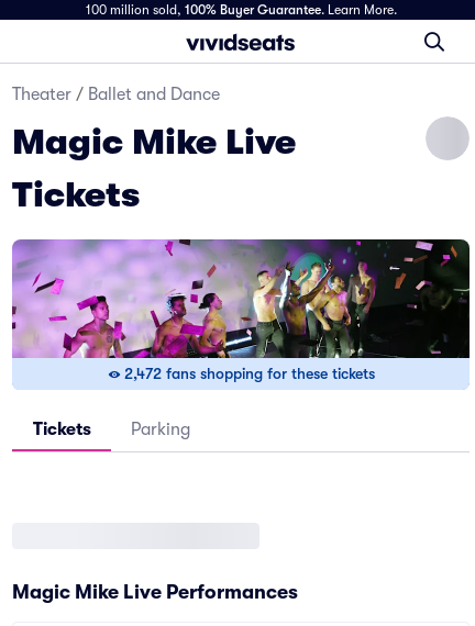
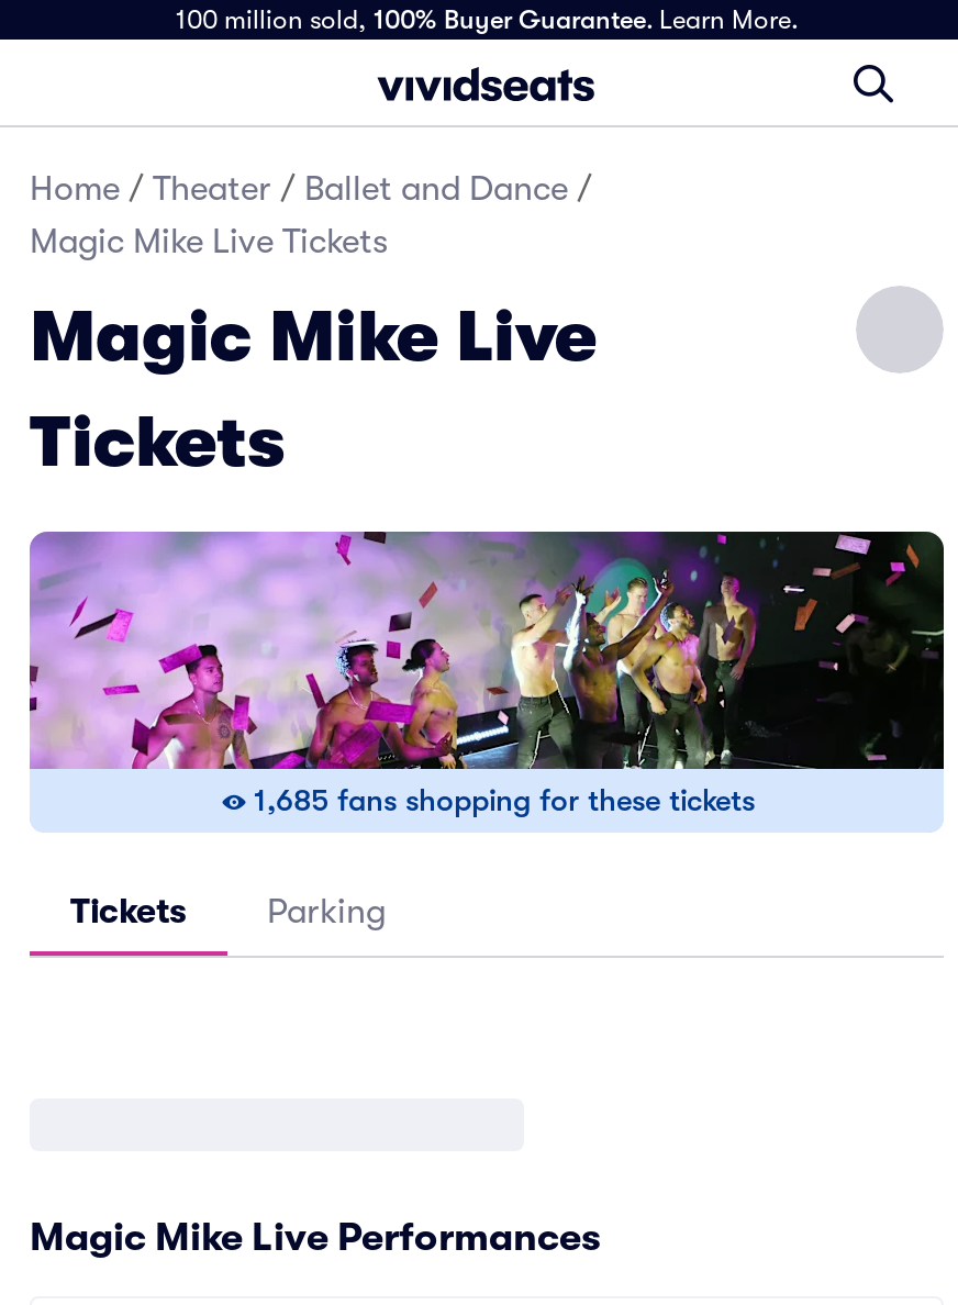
- Theater / Ballet and Dance
+ Home / Theater / Ballet and Dance /
+ Magic Mike Live Tickets

- 2,472 fans shopping for these tickets
+ 1,685 fans shopping for these tickets
